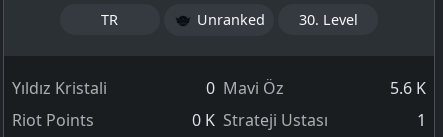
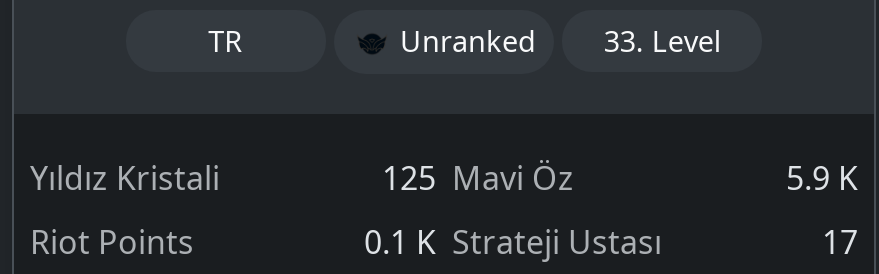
- Unranked 30. Level
+ Unranked 33. Level

- 0 Mavi Öz
+ 125 Mavi Öz

- 5.6 K
+ 5.9 K

- 0 K Strateji Ustası
+ 0.1 K Strateji Ustası

- 1
+ 17
